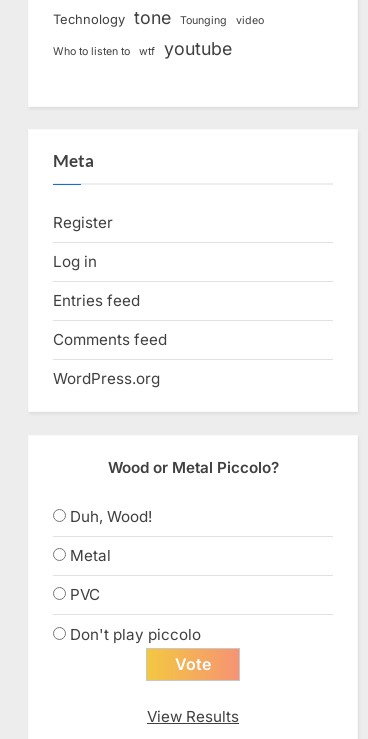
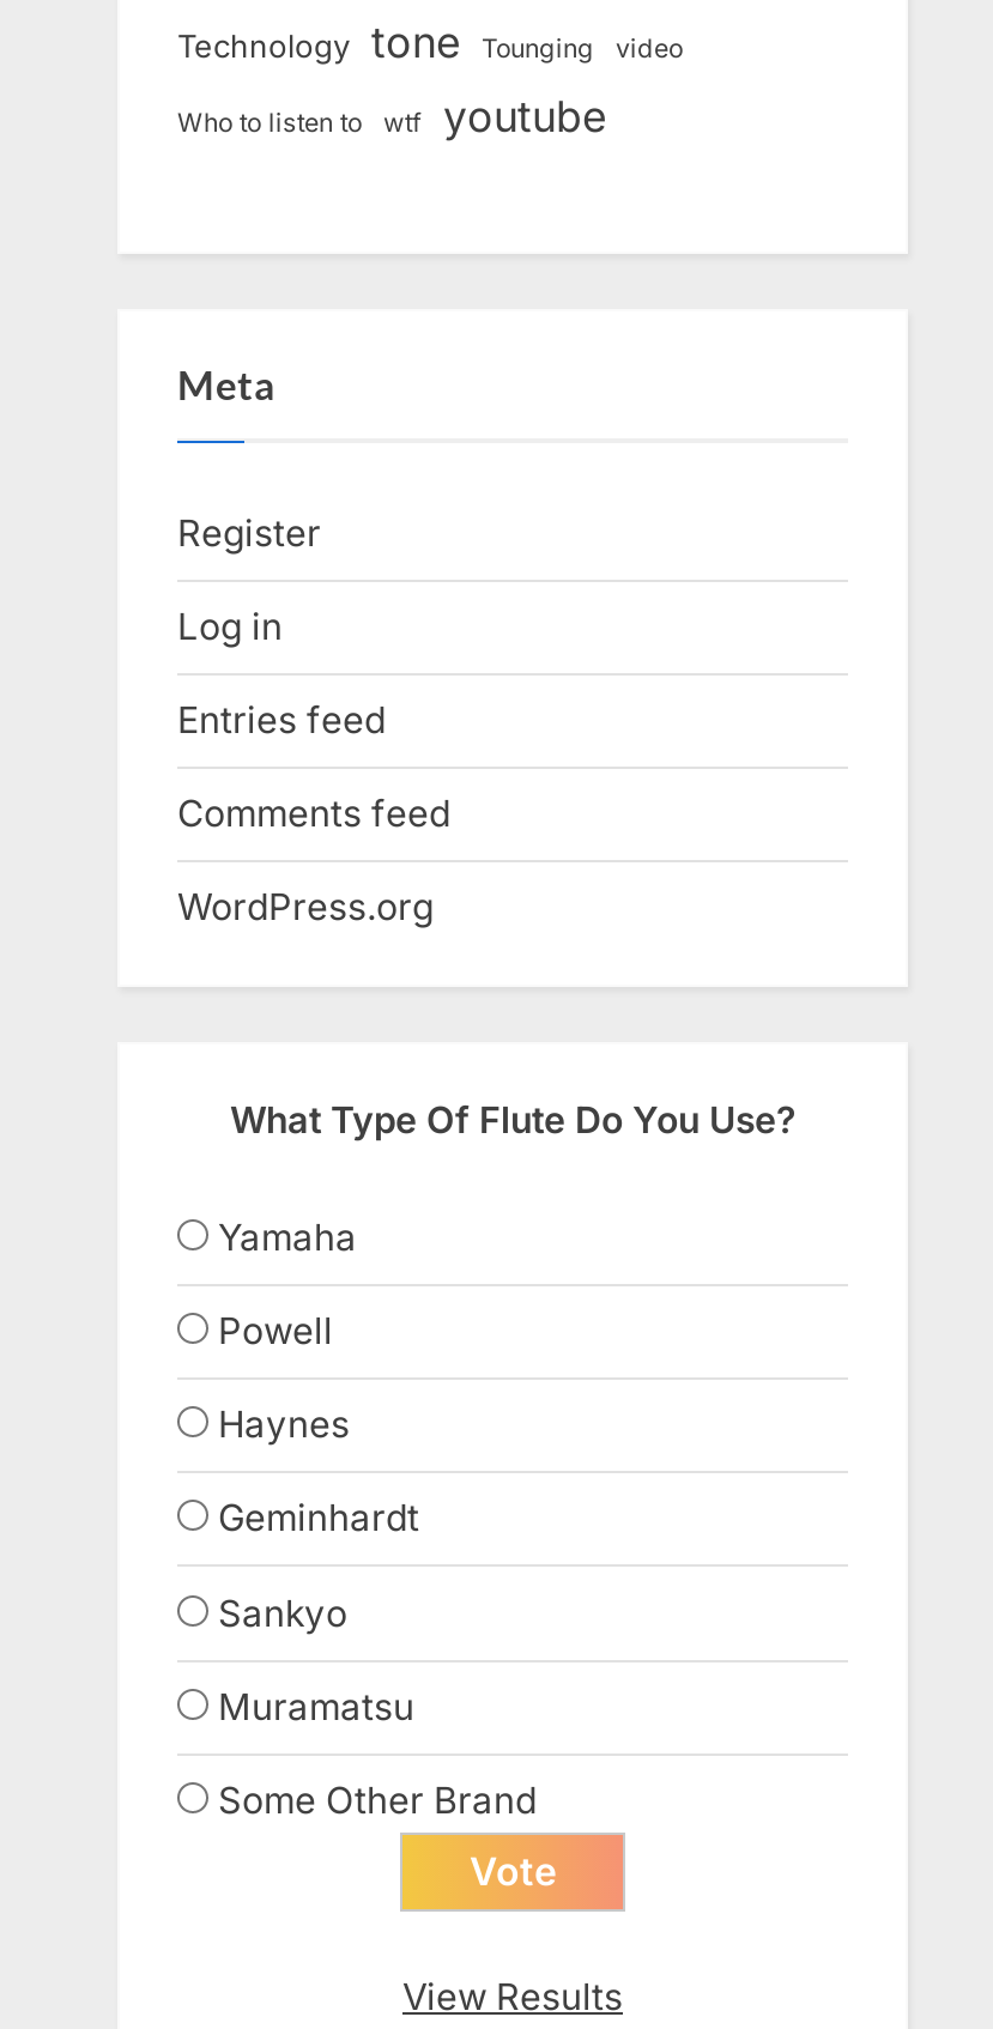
- Wood or Metal Piccolo?
- Duh, Wood!
- Metal
- PVC
- Don't play piccolo
+ What Type Of Flute Do You Use?
+ Yamaha
+ Powell
+ Haynes
+ Geminhardt
+ Sankyo
+ Muramatsu
+ Some Other Brand
